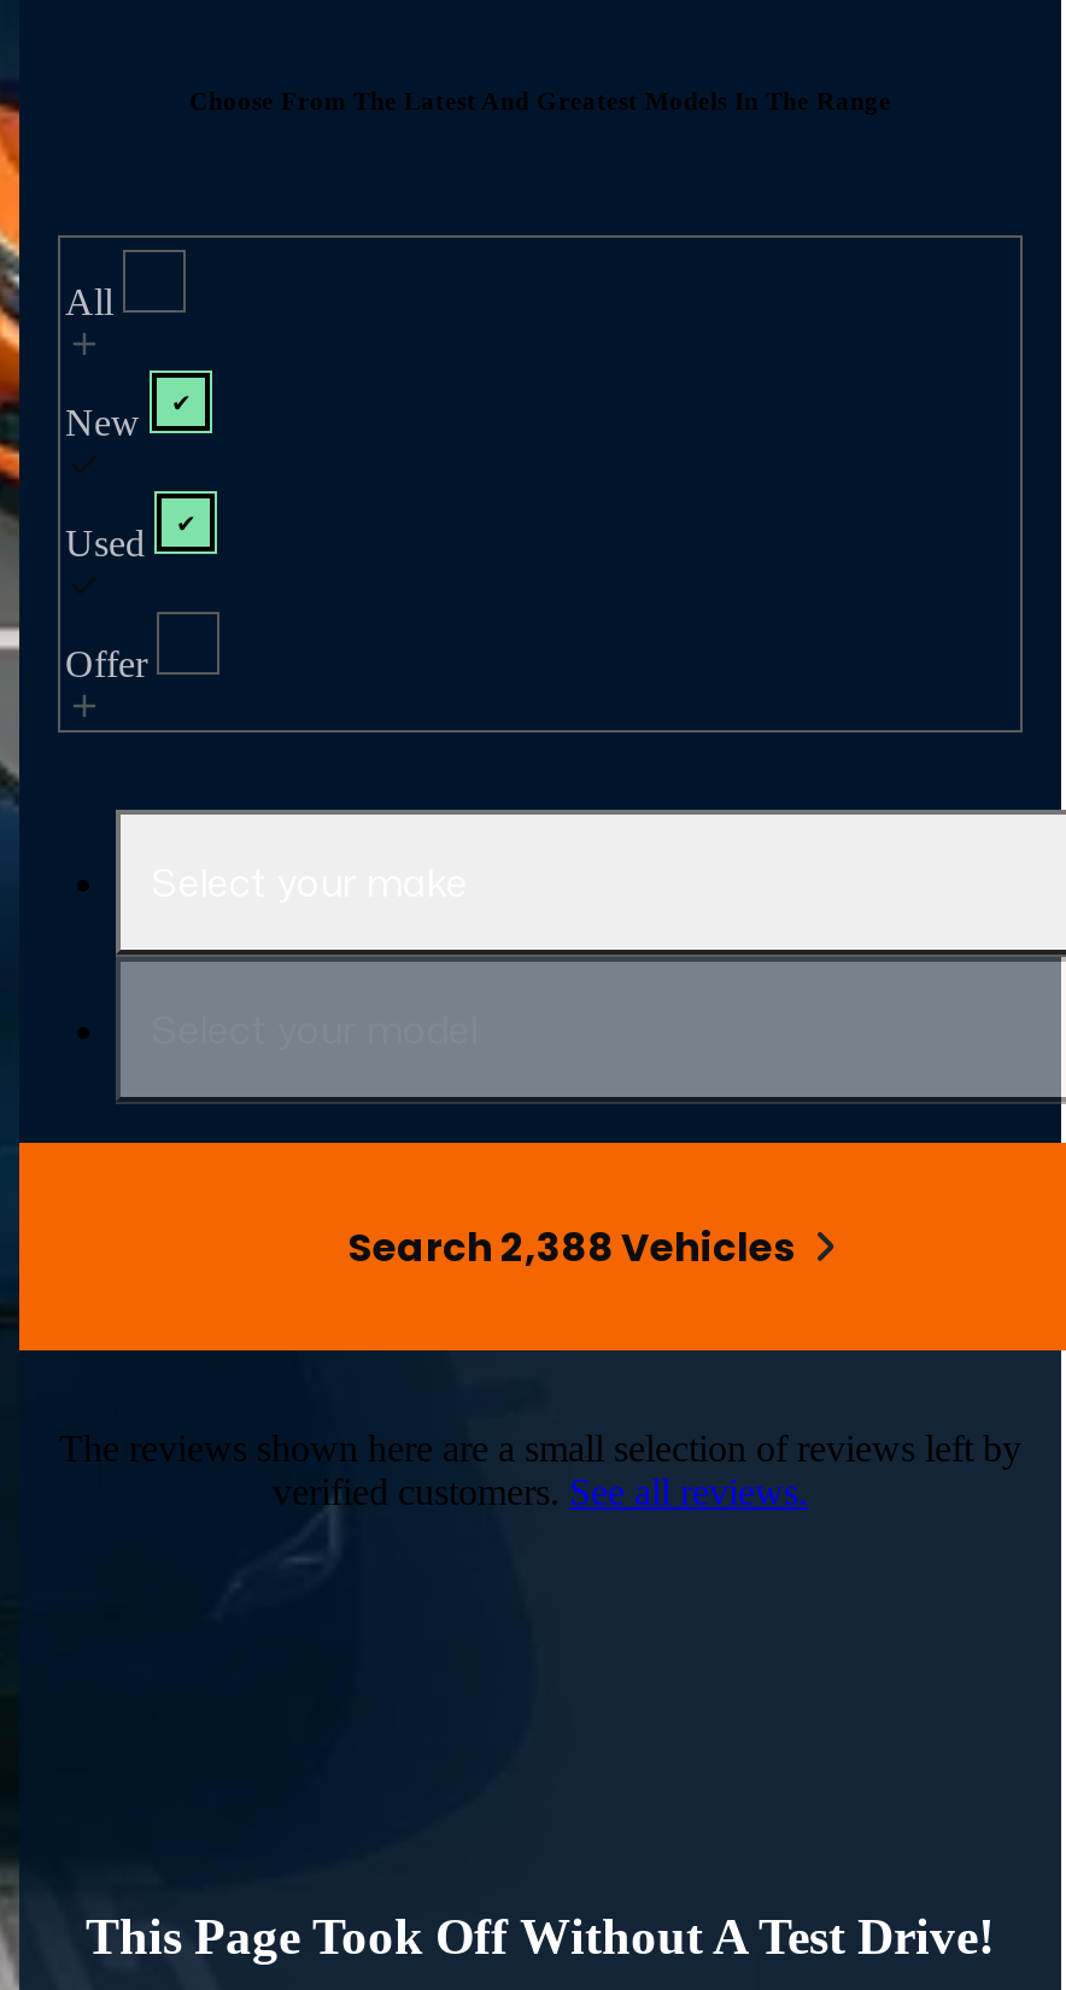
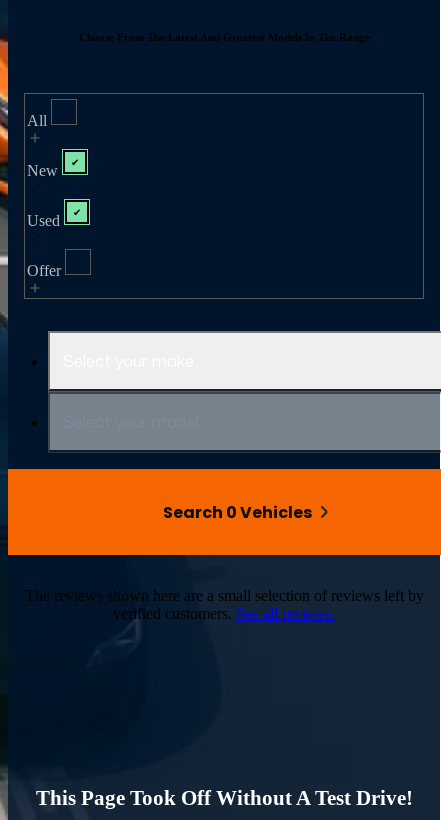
- Search 2,388 Vehicles
+ Search 0 Vehicles
